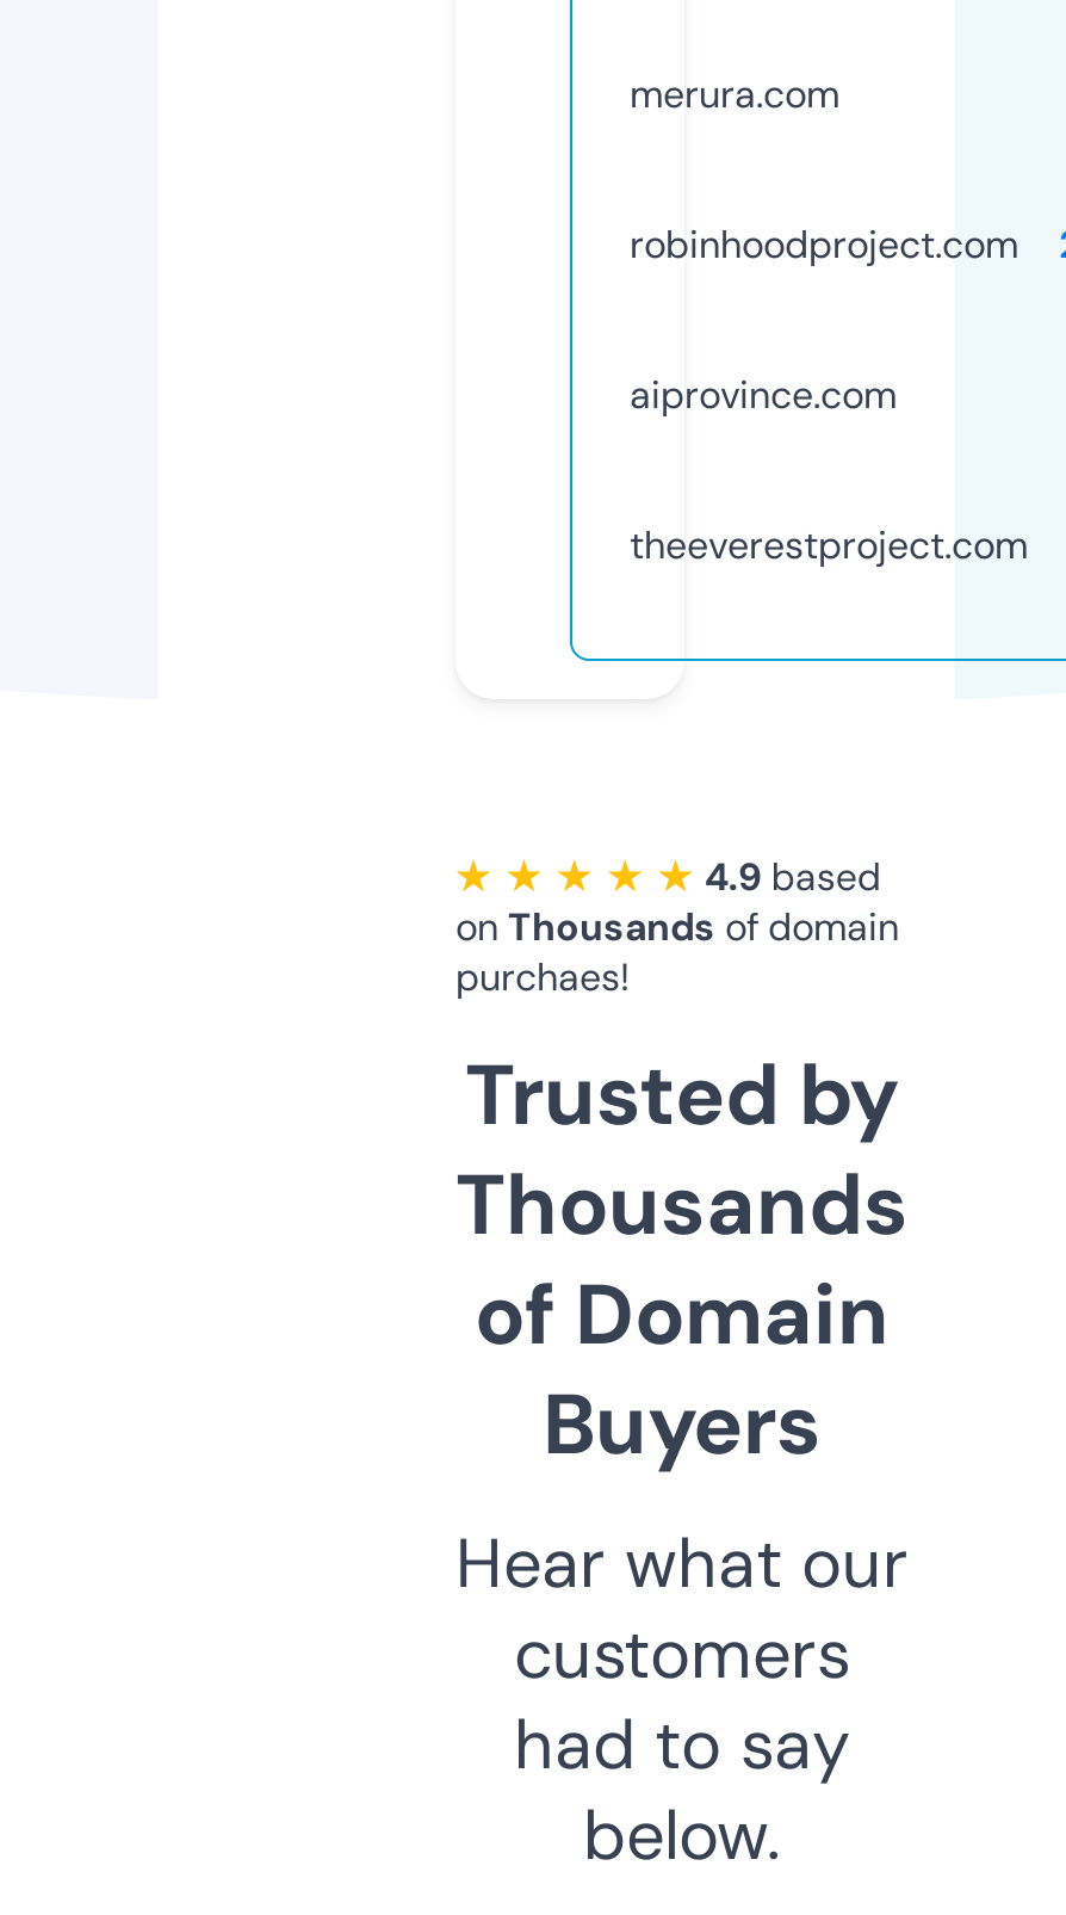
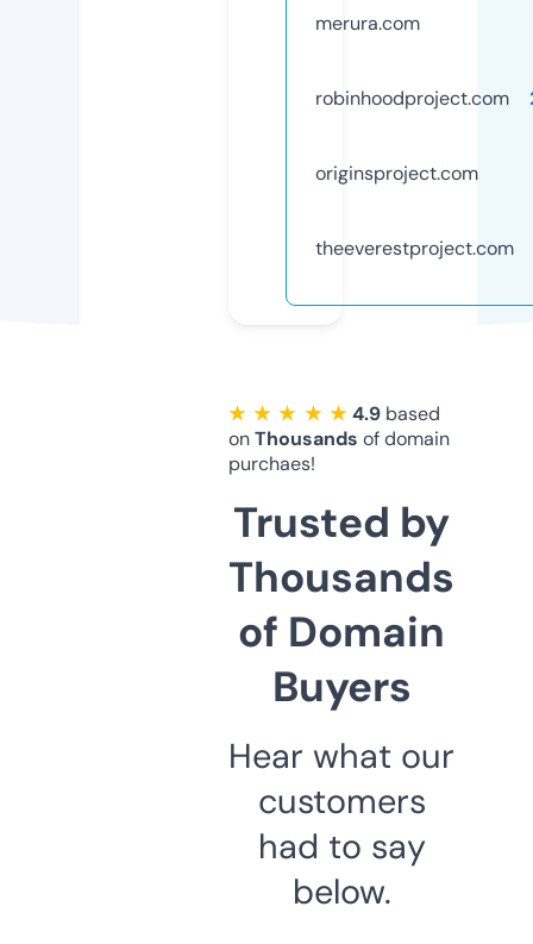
- aiprovince.com
+ originsproject.com
